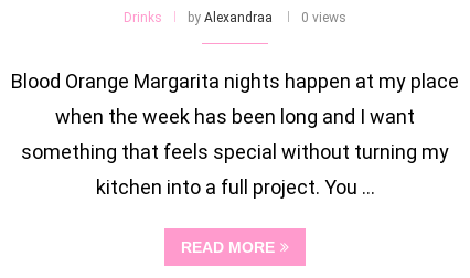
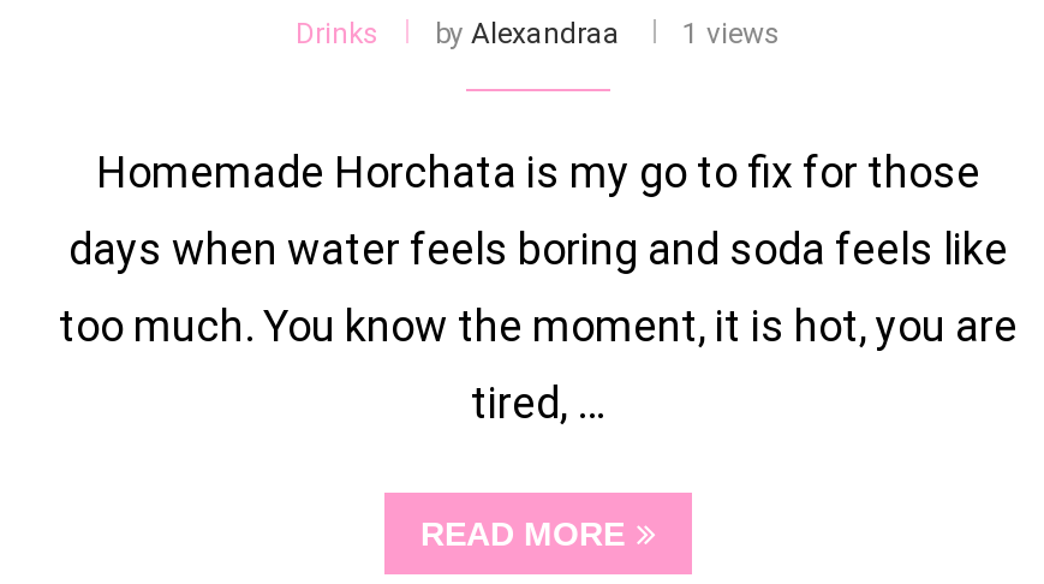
- Drinks by Alexandraa 0 views
+ Drinks by Alexandraa 1 views

- Blood Orange Margarita nights happen at my place
+ Homemade Horchata is my go to fix for those

- when the week has been long and I want
+ days when water feels boring and soda feels like

- something that feels special without turning my
+ too much. You know the moment, it is hot, you are

- kitchen into a full project. You …
+ tired, …
